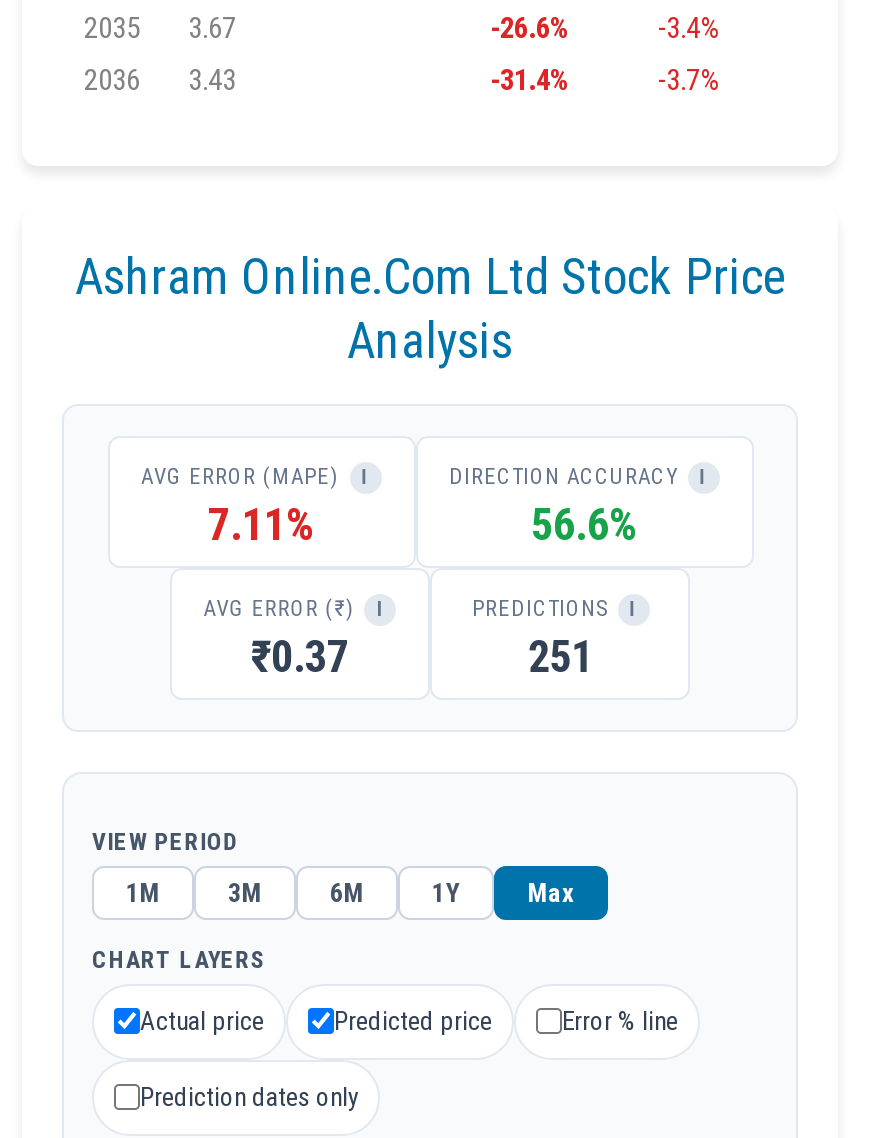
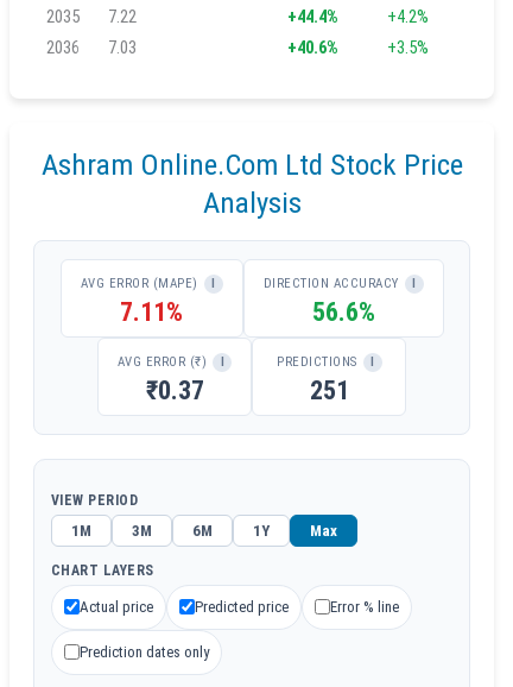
- 2035 3.67
+ 2035 7.22

- -26.6%
+ +44.4%

- -3.4%
+ +4.2%

- 2036 3.43
+ 2036 7.03

- -31.4%
+ +40.6%

- -3.7%
+ +3.5%
